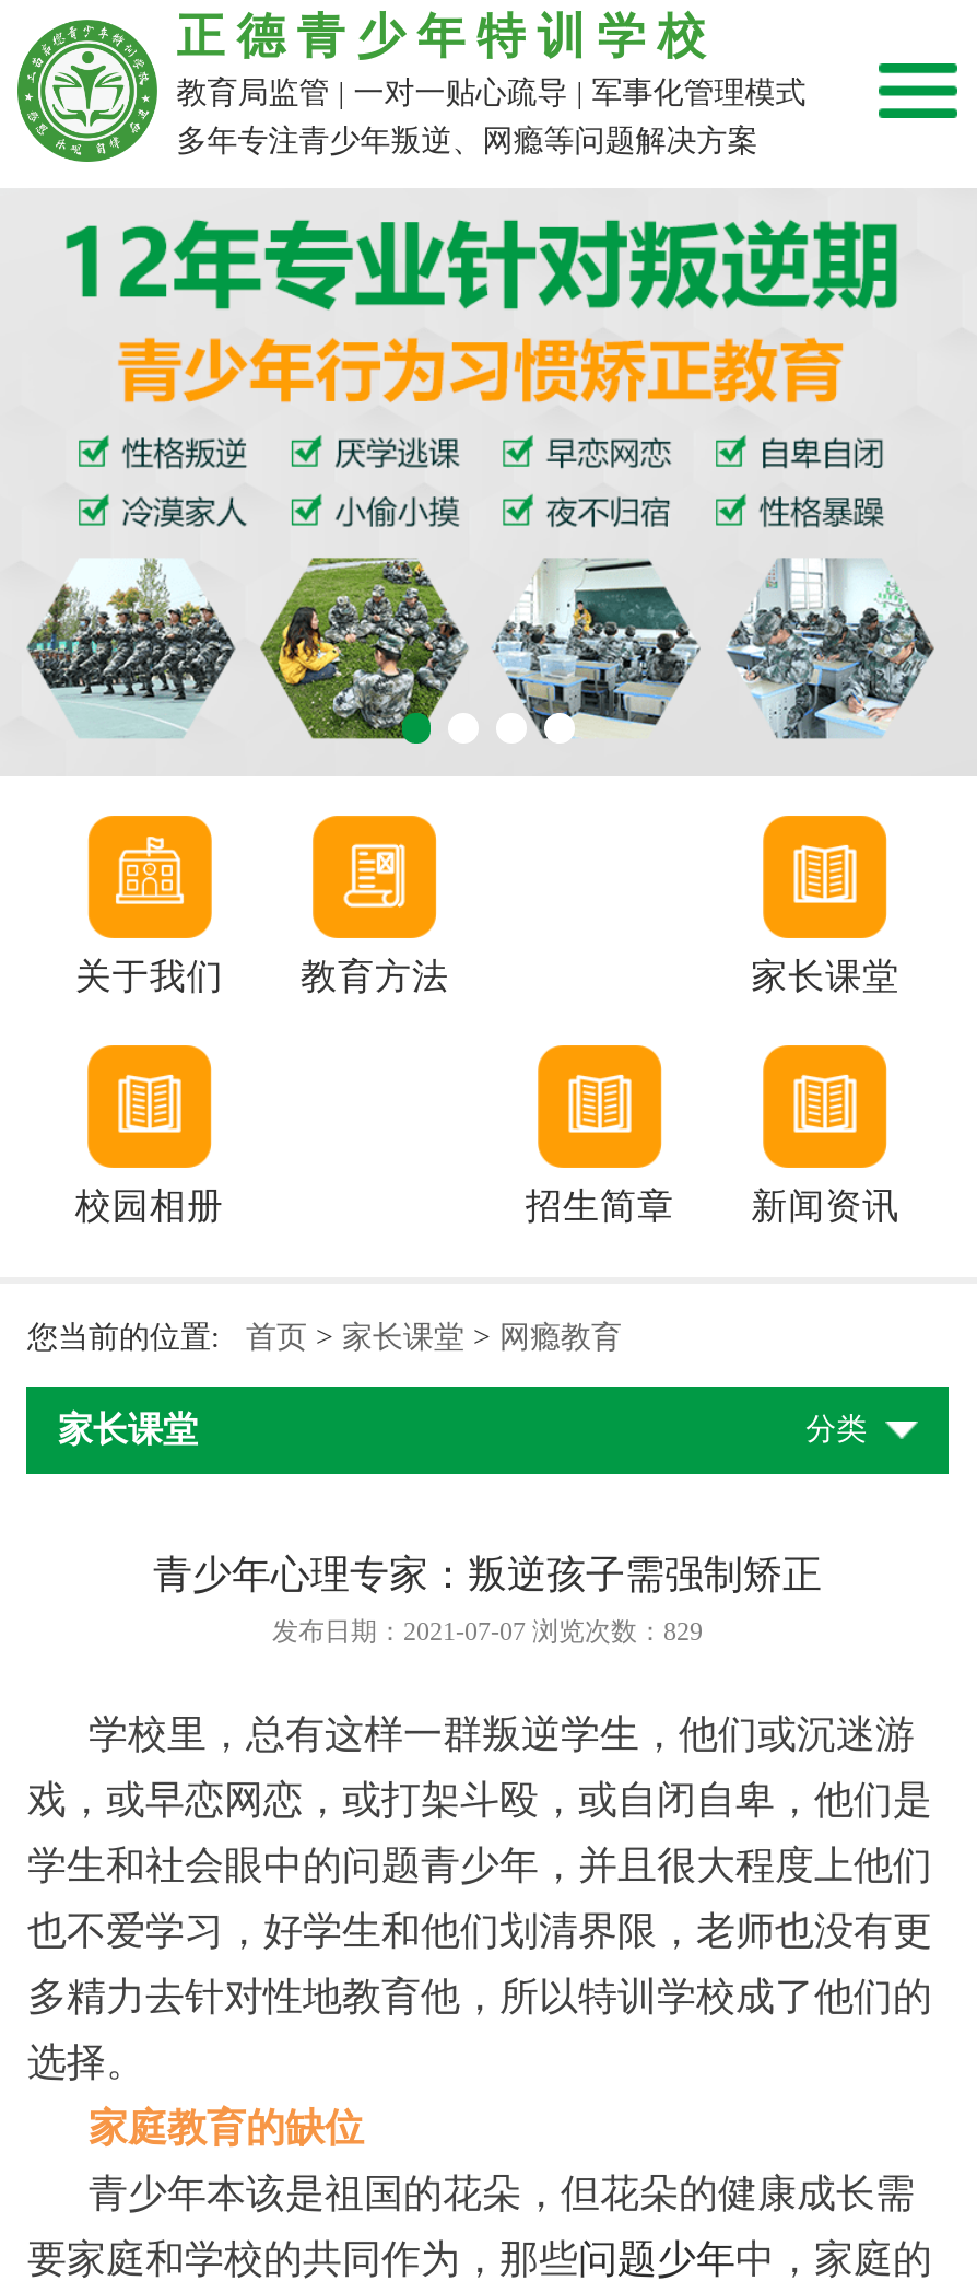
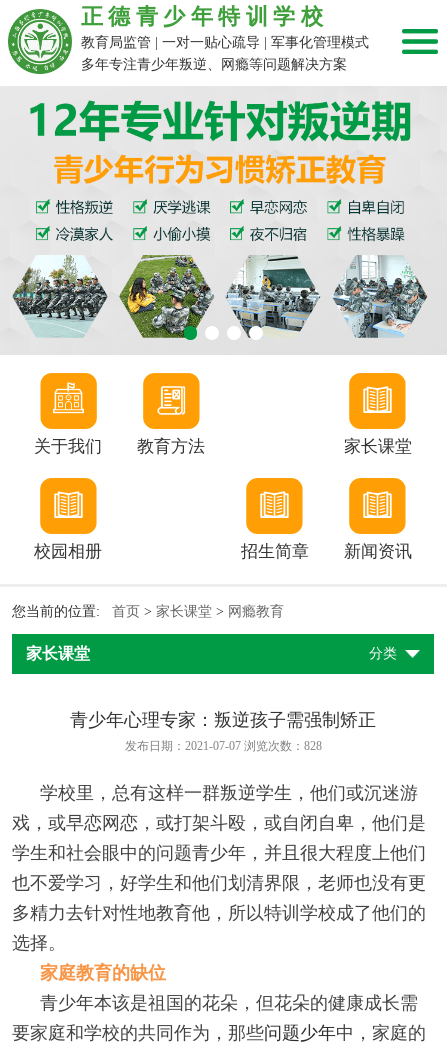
- 发布日期：2021-07-07 浏览次数：829
+ 发布日期：2021-07-07 浏览次数：828
